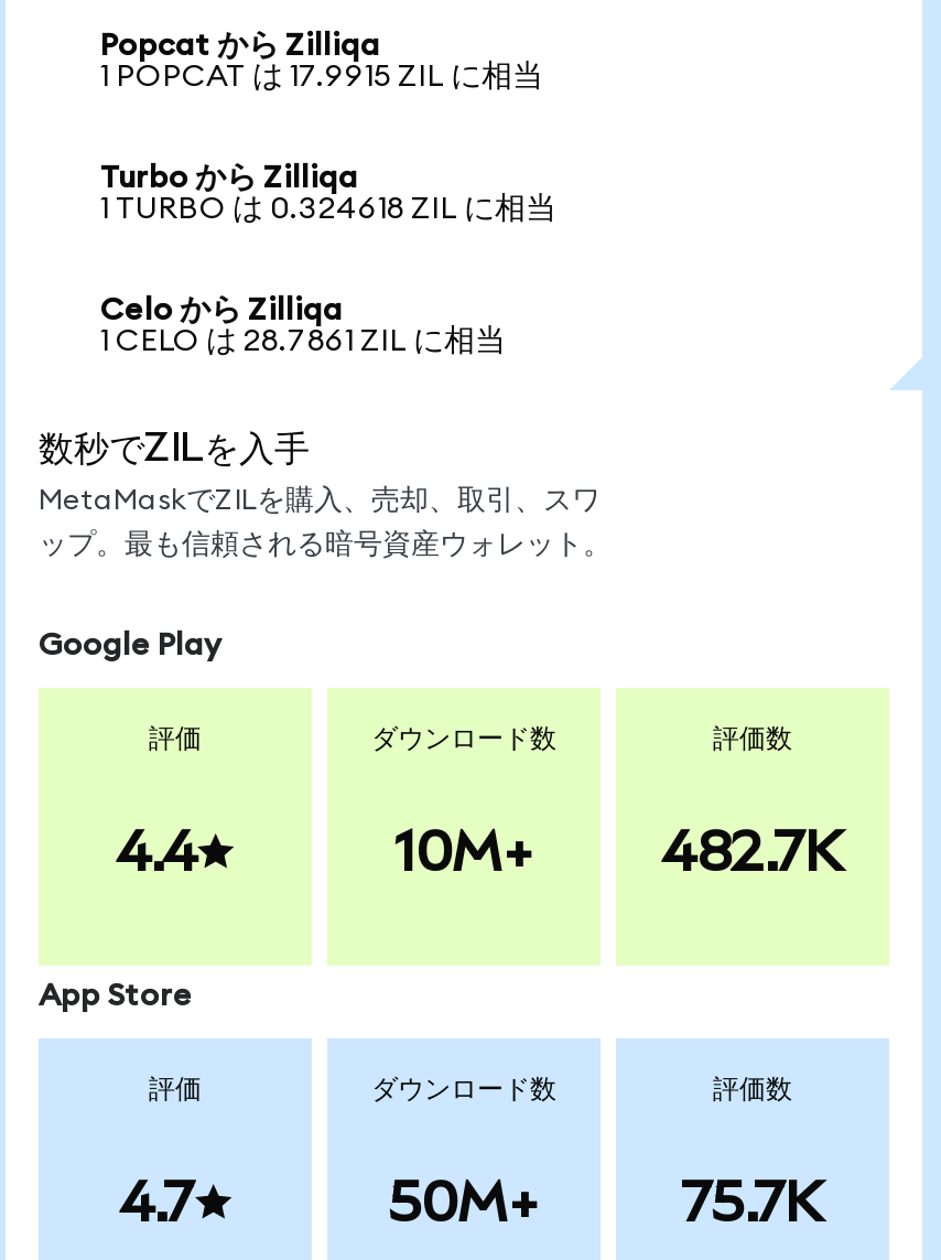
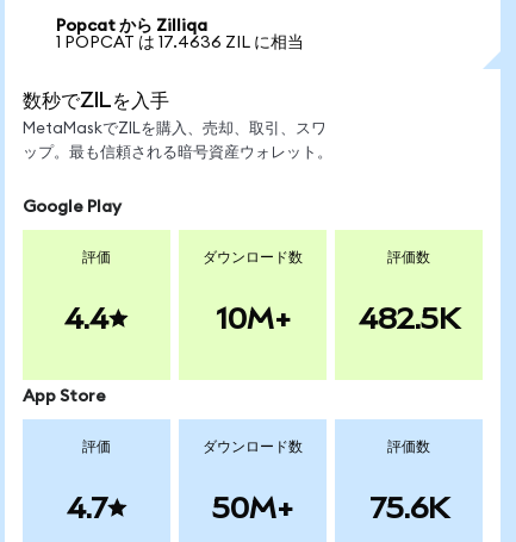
- 1 POPCAT は 17.9915 ZIL に相当
- Turbo から Zilliqa
- 1 TURBO は 0.324618 ZIL に相当
- Celo から Zilliqa
- 1 CELO は 28.7861 ZIL に相当
+ 1 POPCAT は 17.4636 ZIL に相当

- 482.7K
+ 482.5K

- 75.7K
+ 75.6K
